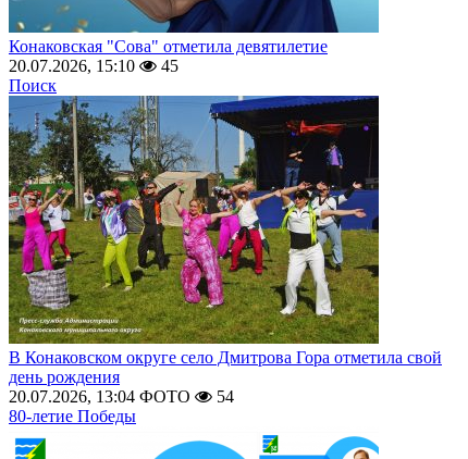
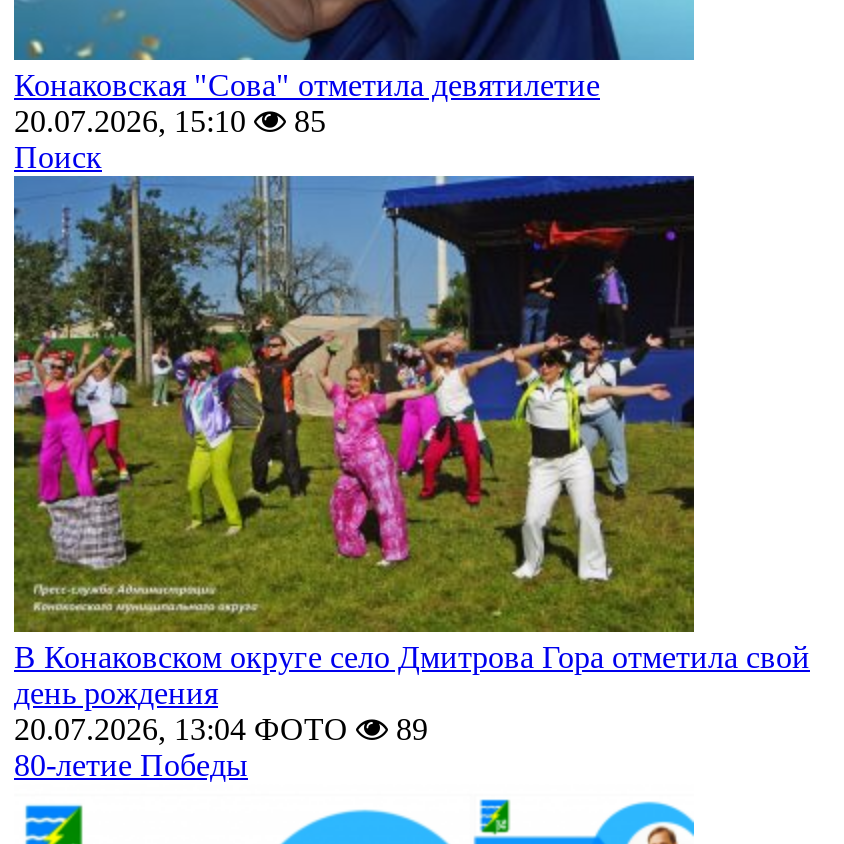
- 20.07.2026, 15:10 45
+ 20.07.2026, 15:10 85

- 20.07.2026, 13:04 ФОТО 54
+ 20.07.2026, 13:04 ФОТО 89
